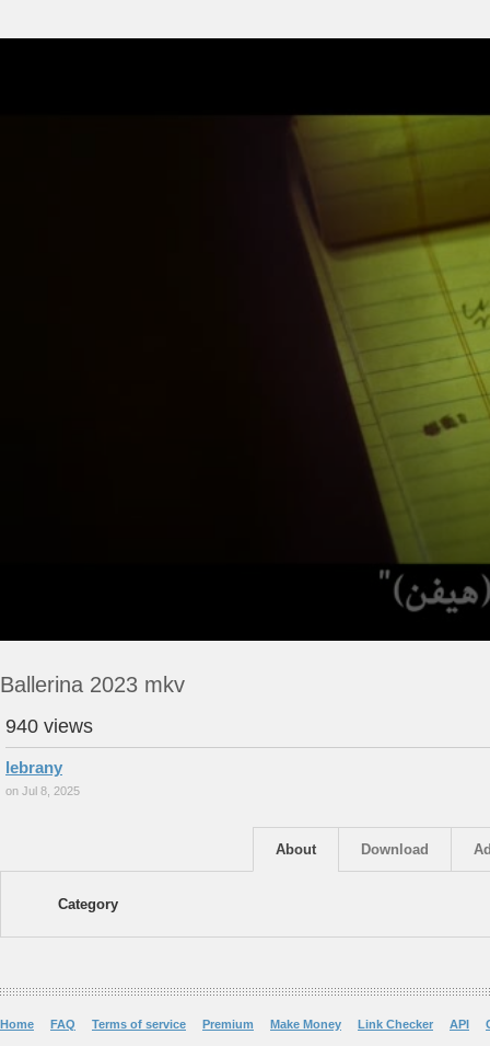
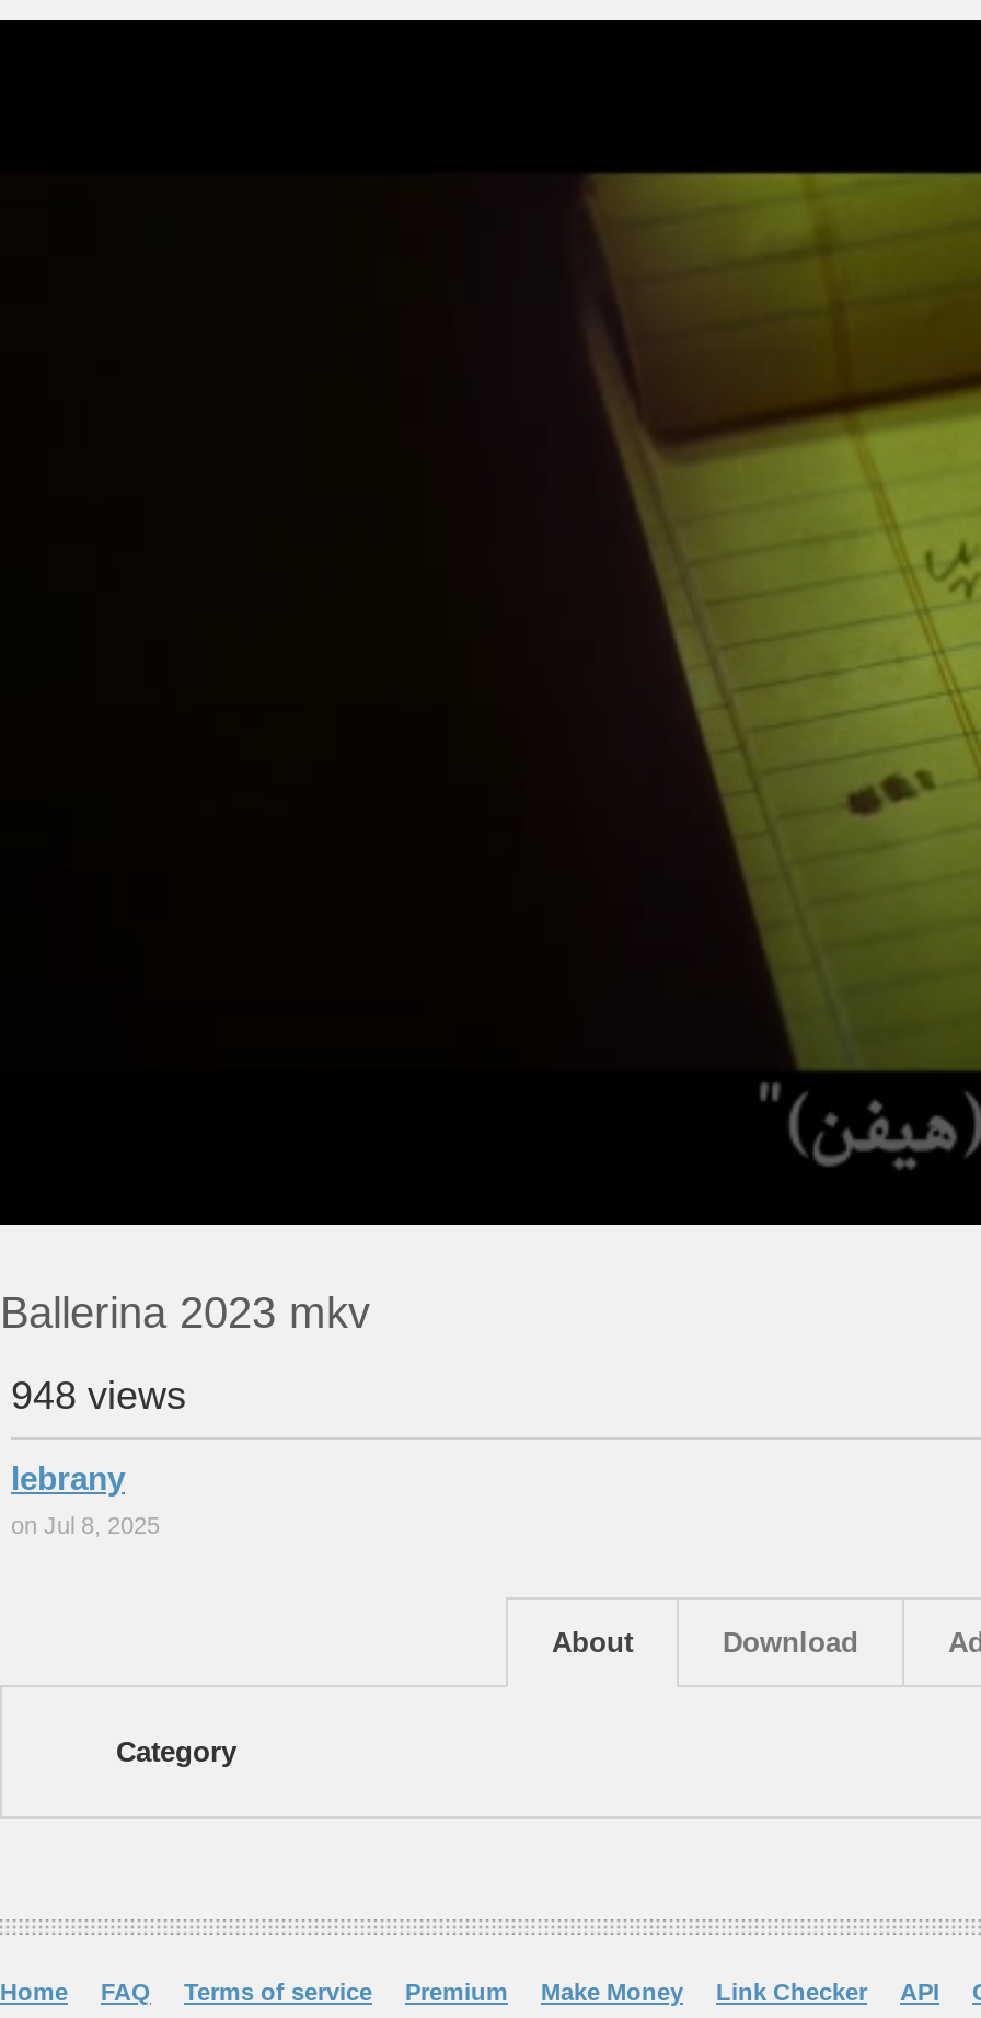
- 940 views
+ 948 views
